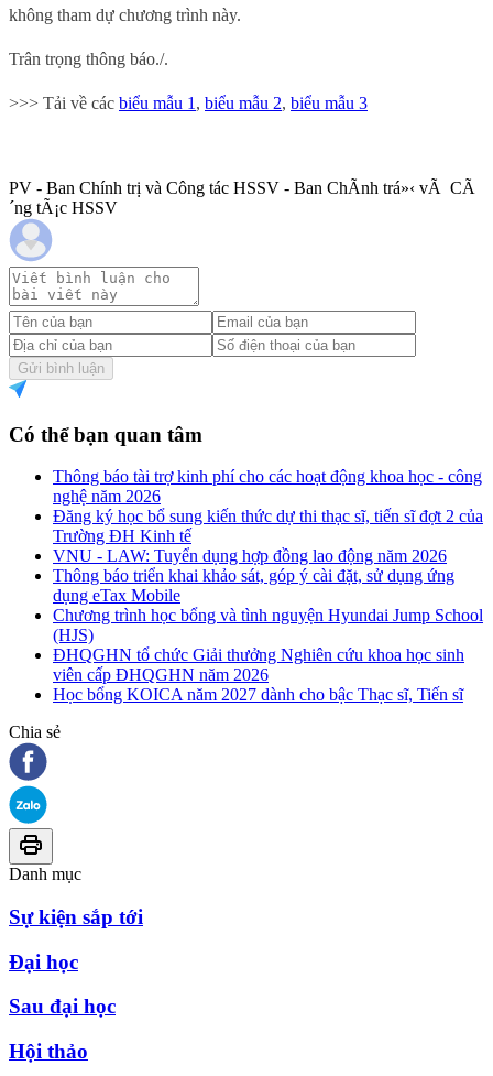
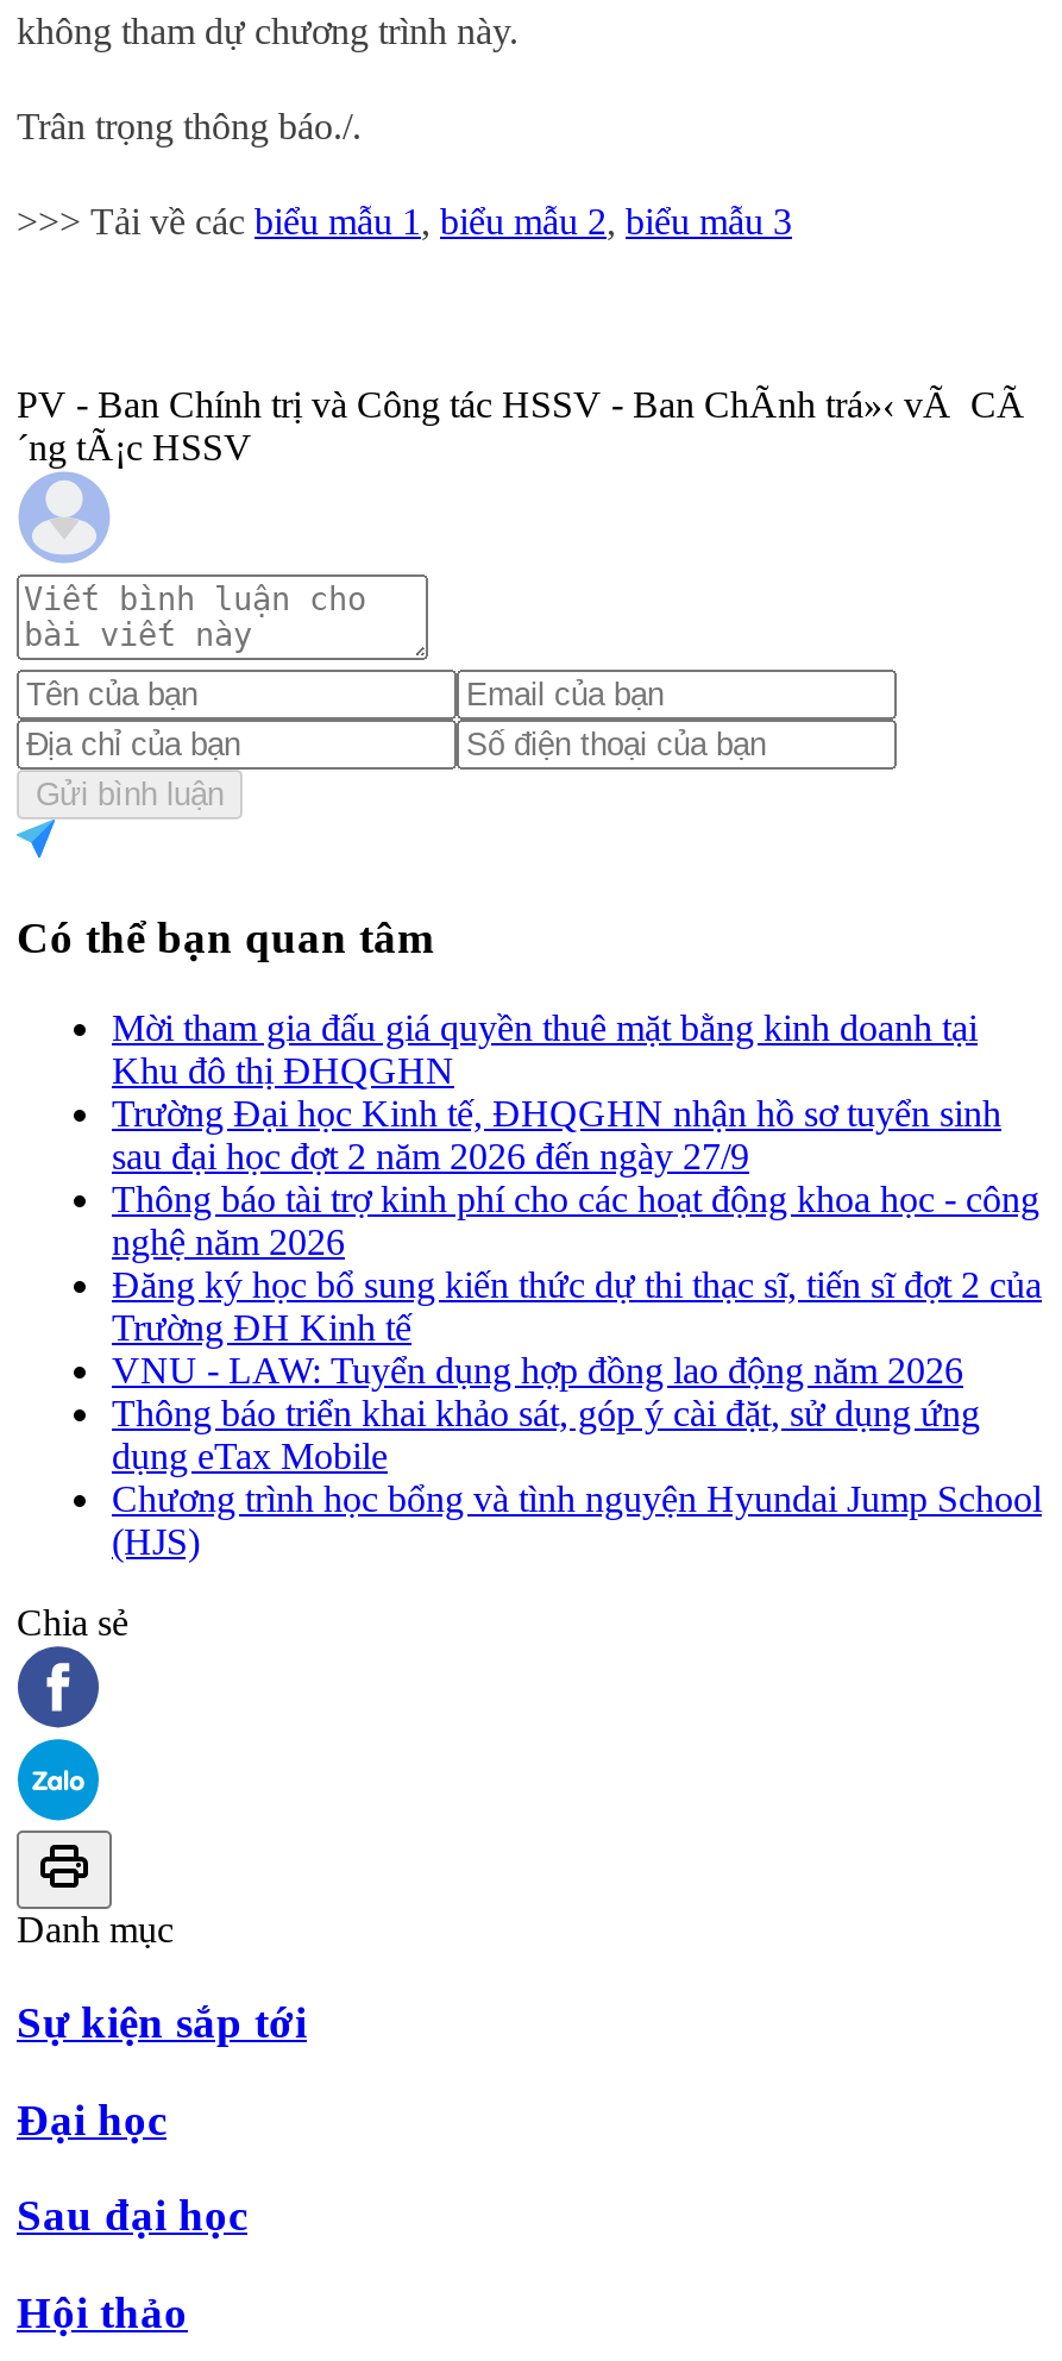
+ Mời tham gia đấu giá quyền thuê mặt bằng kinh doanh tại
+ Khu đô thị ĐHQGHN
+ Trường Đại học Kinh tế, ĐHQGHN nhận hồ sơ tuyển sinh
+ sau đại học đợt 2 năm 2026 đến ngày 27/9

moved down: Thông báo tài trợ kinh phí cho các hoạt động khoa học - công | nghệ năm 2026 | Đăng ký học bổ sung kiến thức dự thi thạc sĩ, tiến sĩ đợt 2 của | ... | Chương trình học bổng và tình nguyện Hyundai Jump School | (HJS)

- ĐHQGHN tổ chức Giải thưởng Nghiên cứu khoa học sinh
- viên cấp ĐHQGHN năm 2026
- Học bổng KOICA năm 2027 dành cho bậc Thạc sĩ, Tiến sĩ
